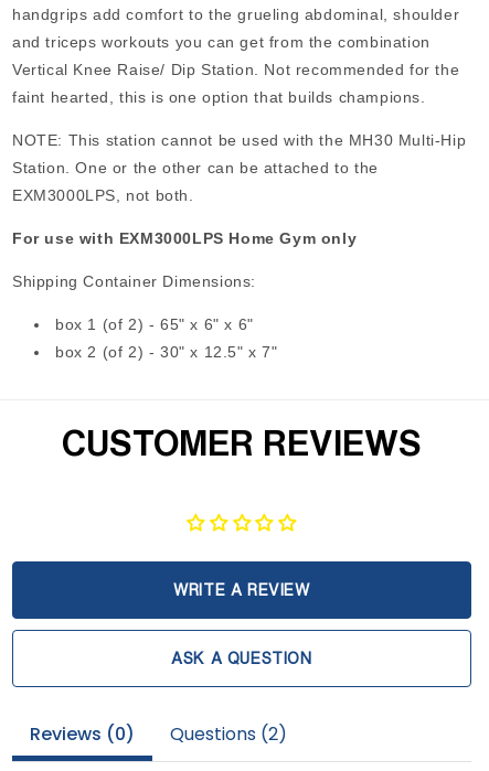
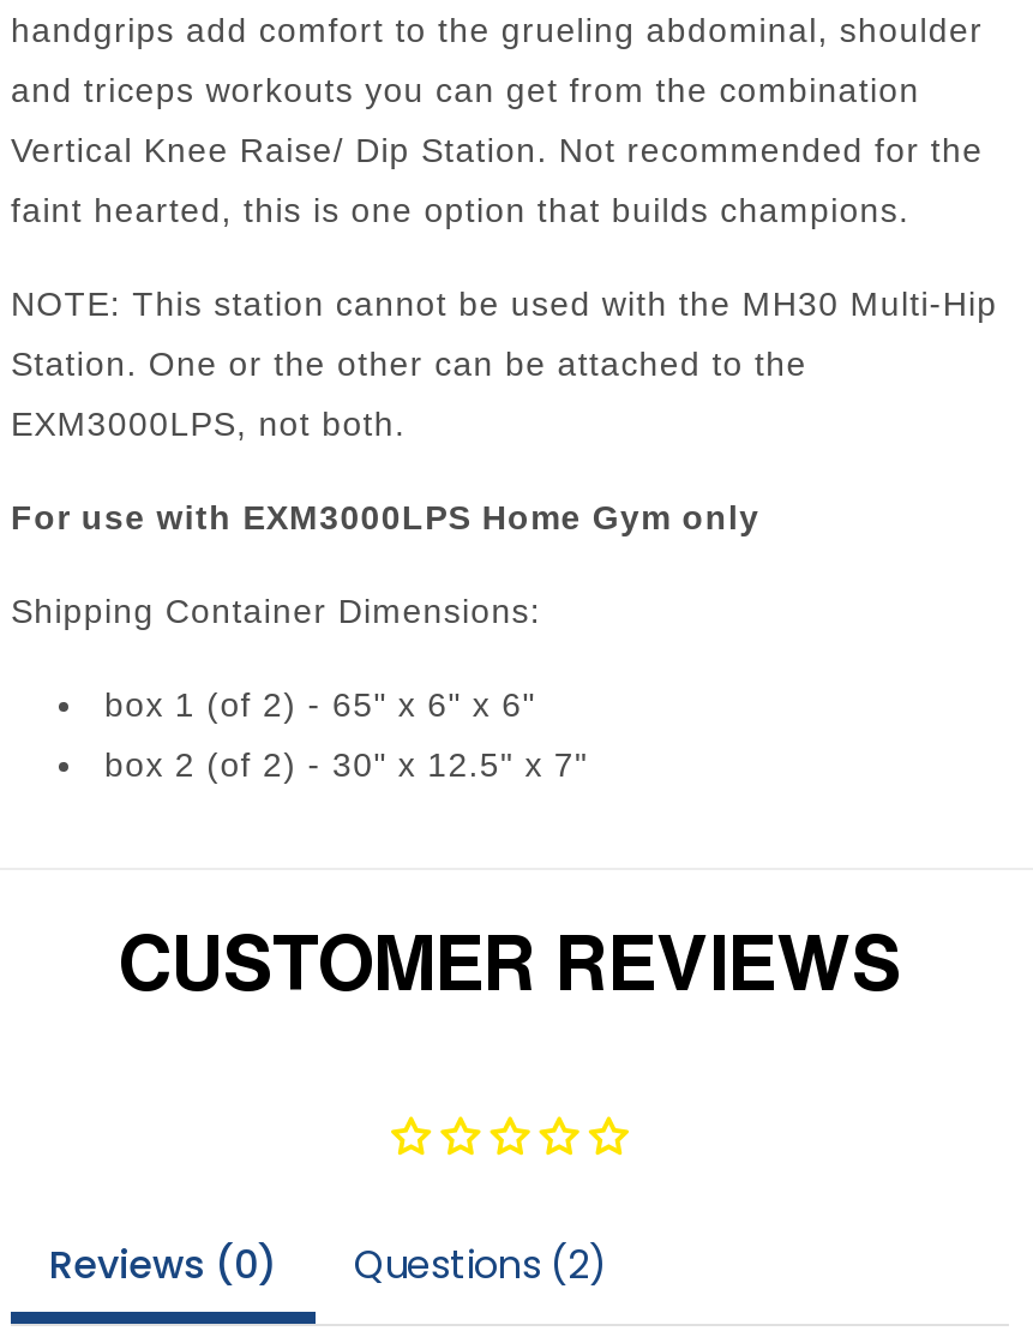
- WRITE A REVIEW
- ASK A QUESTION
